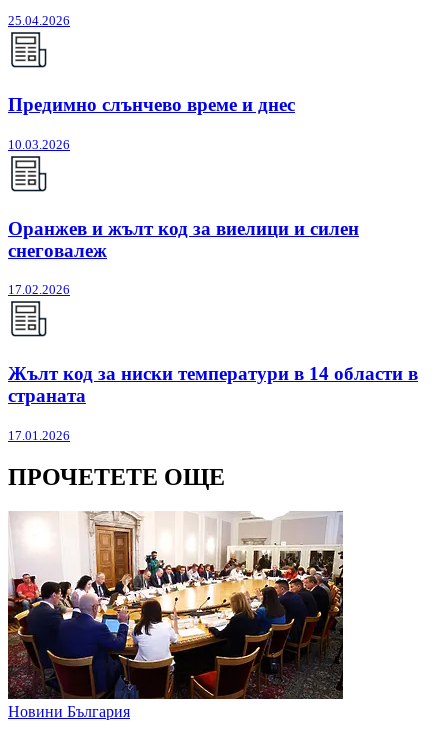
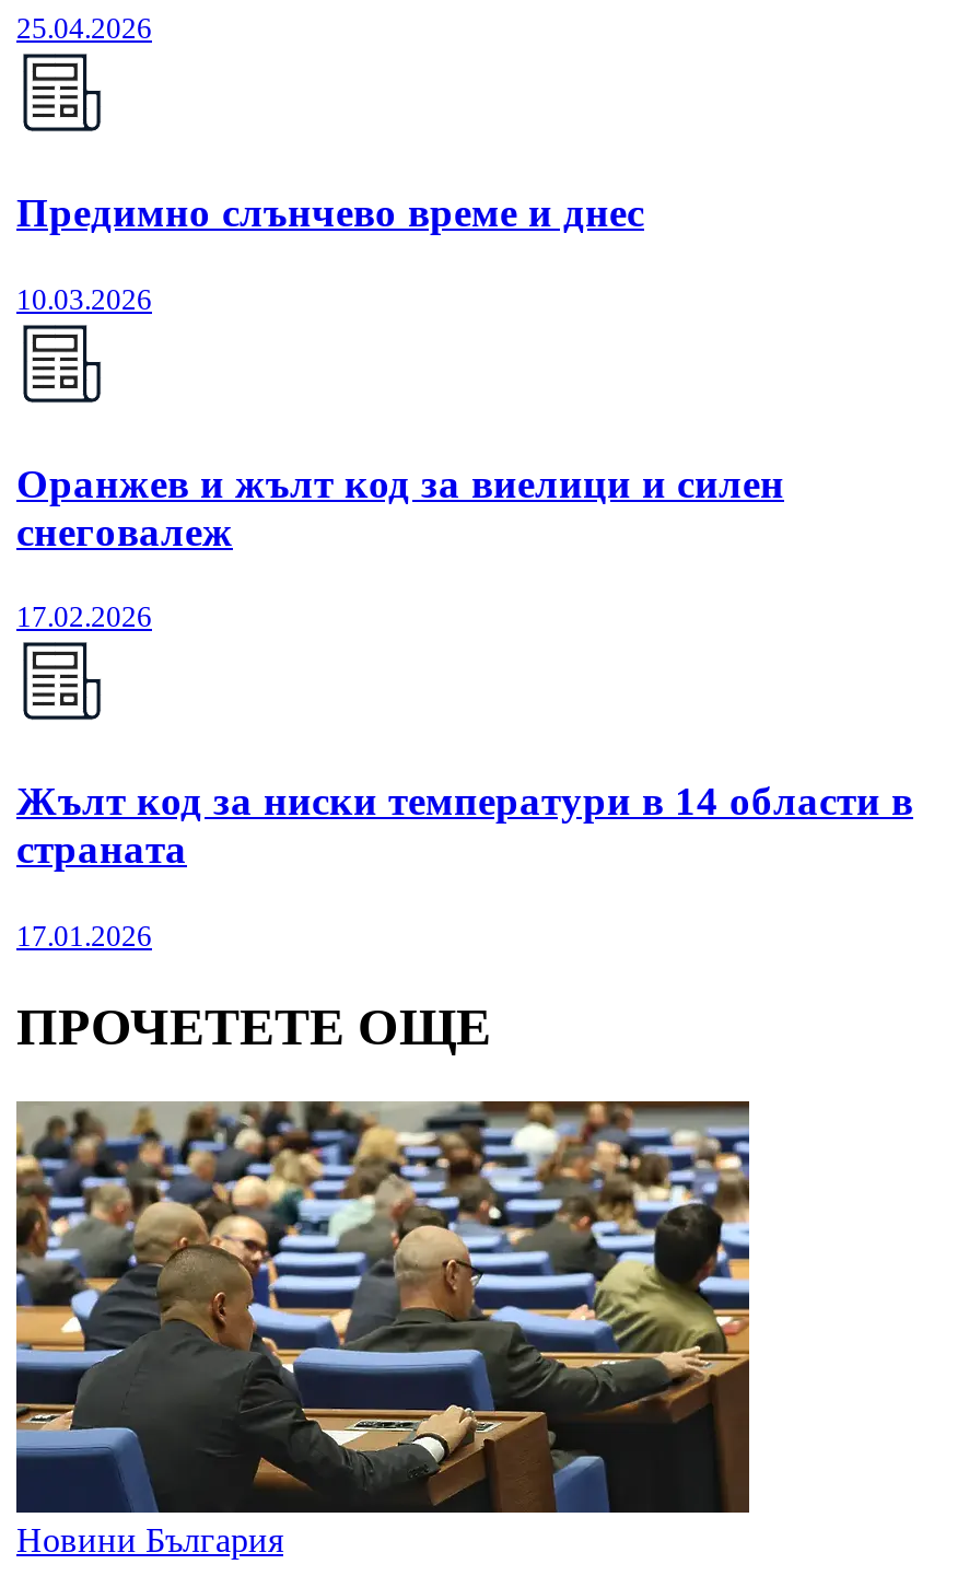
- [image]
+ [image]
